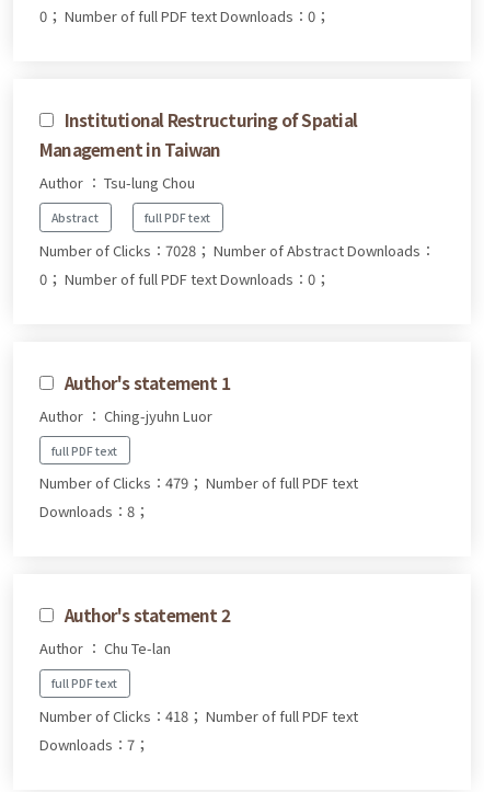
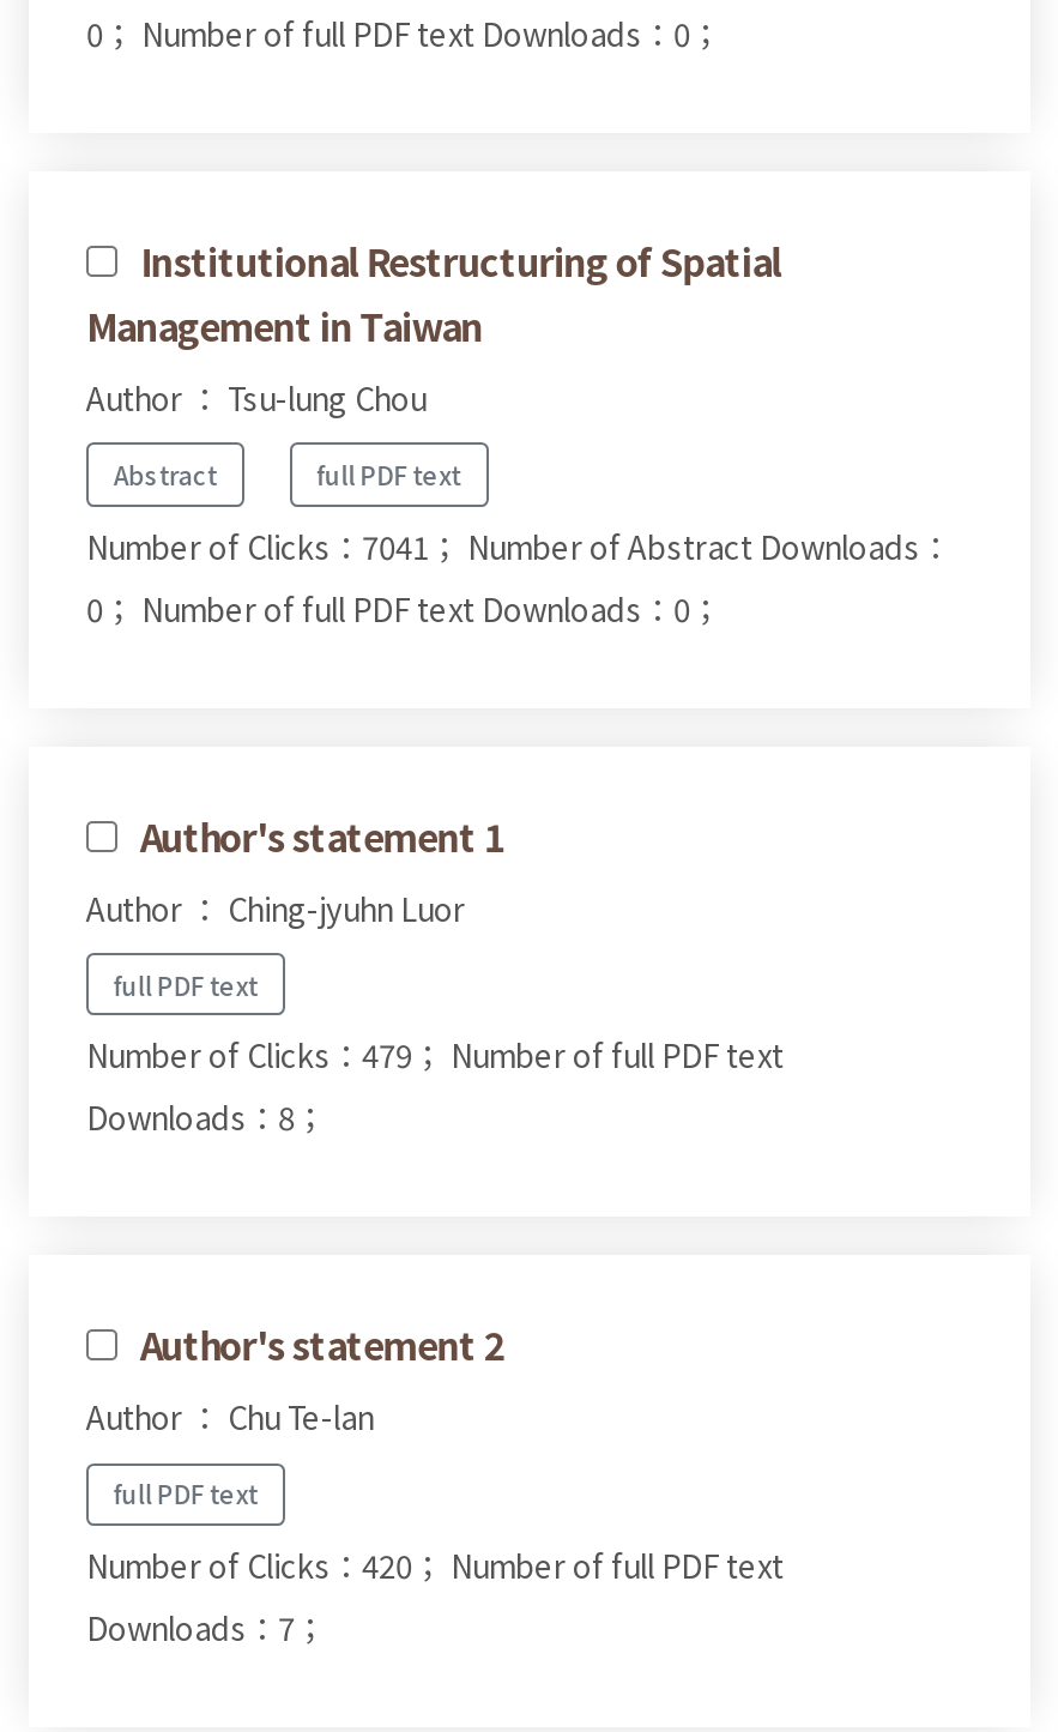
- Number of Clicks：7028； Number of Abstract Downloads：
+ Number of Clicks：7041； Number of Abstract Downloads：

- Number of Clicks：418； Number of full PDF text
+ Number of Clicks：420； Number of full PDF text
